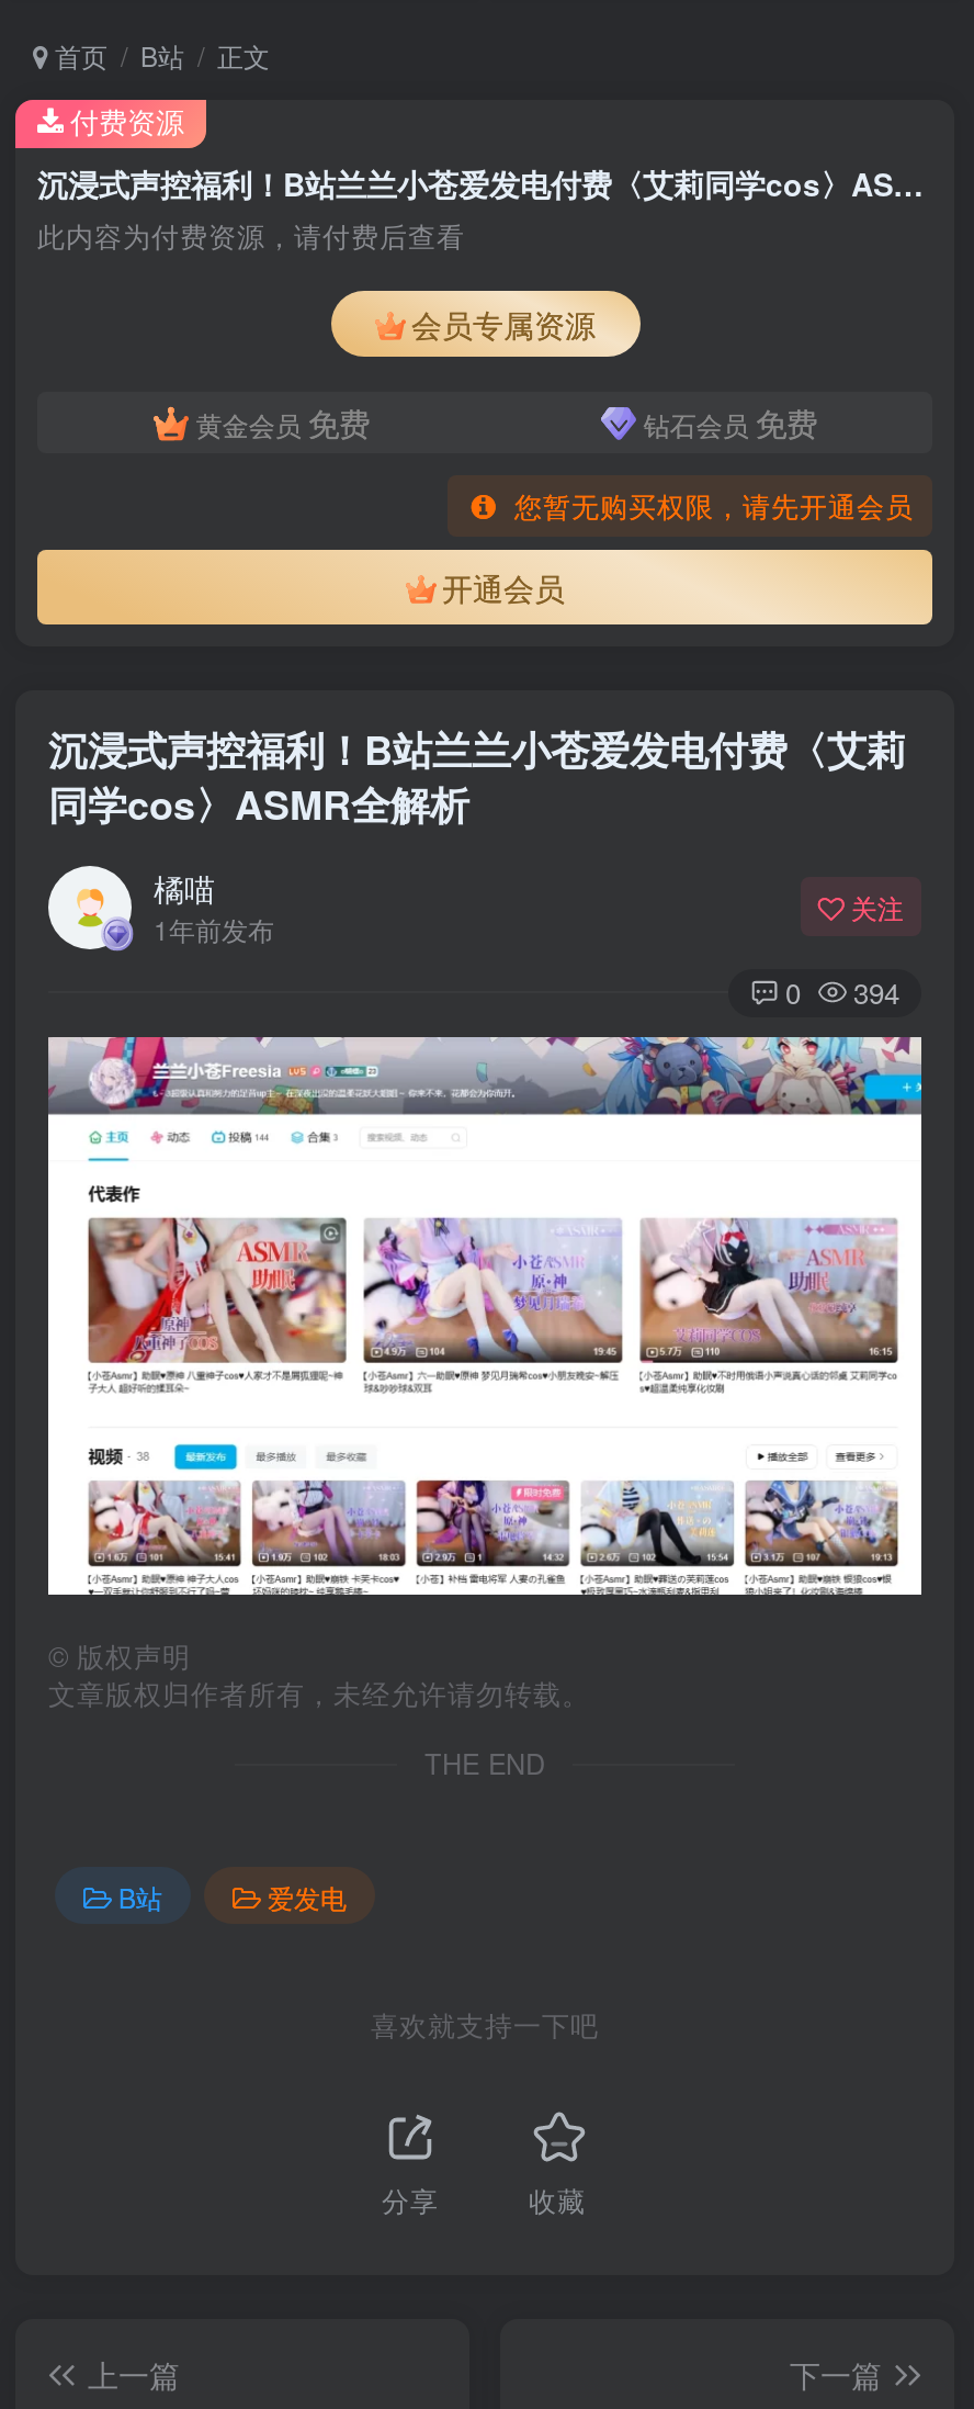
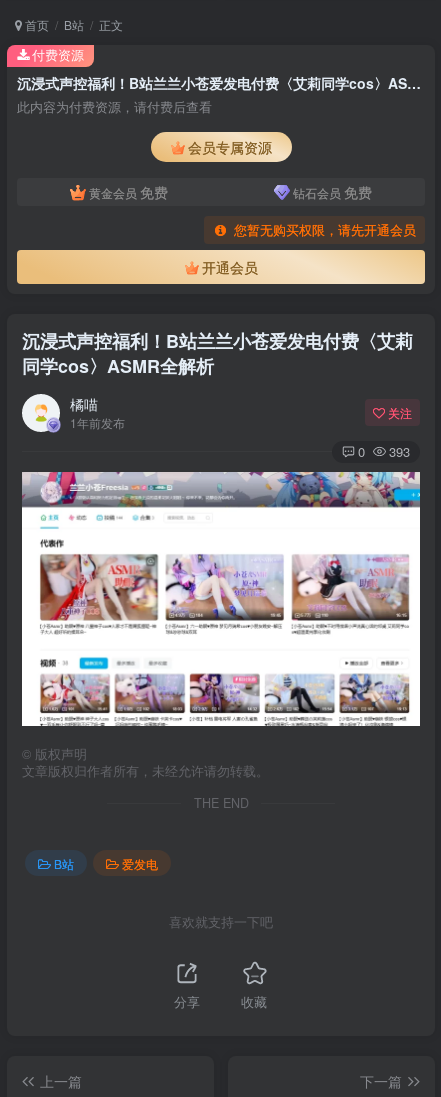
- 0 394
+ 0 393
